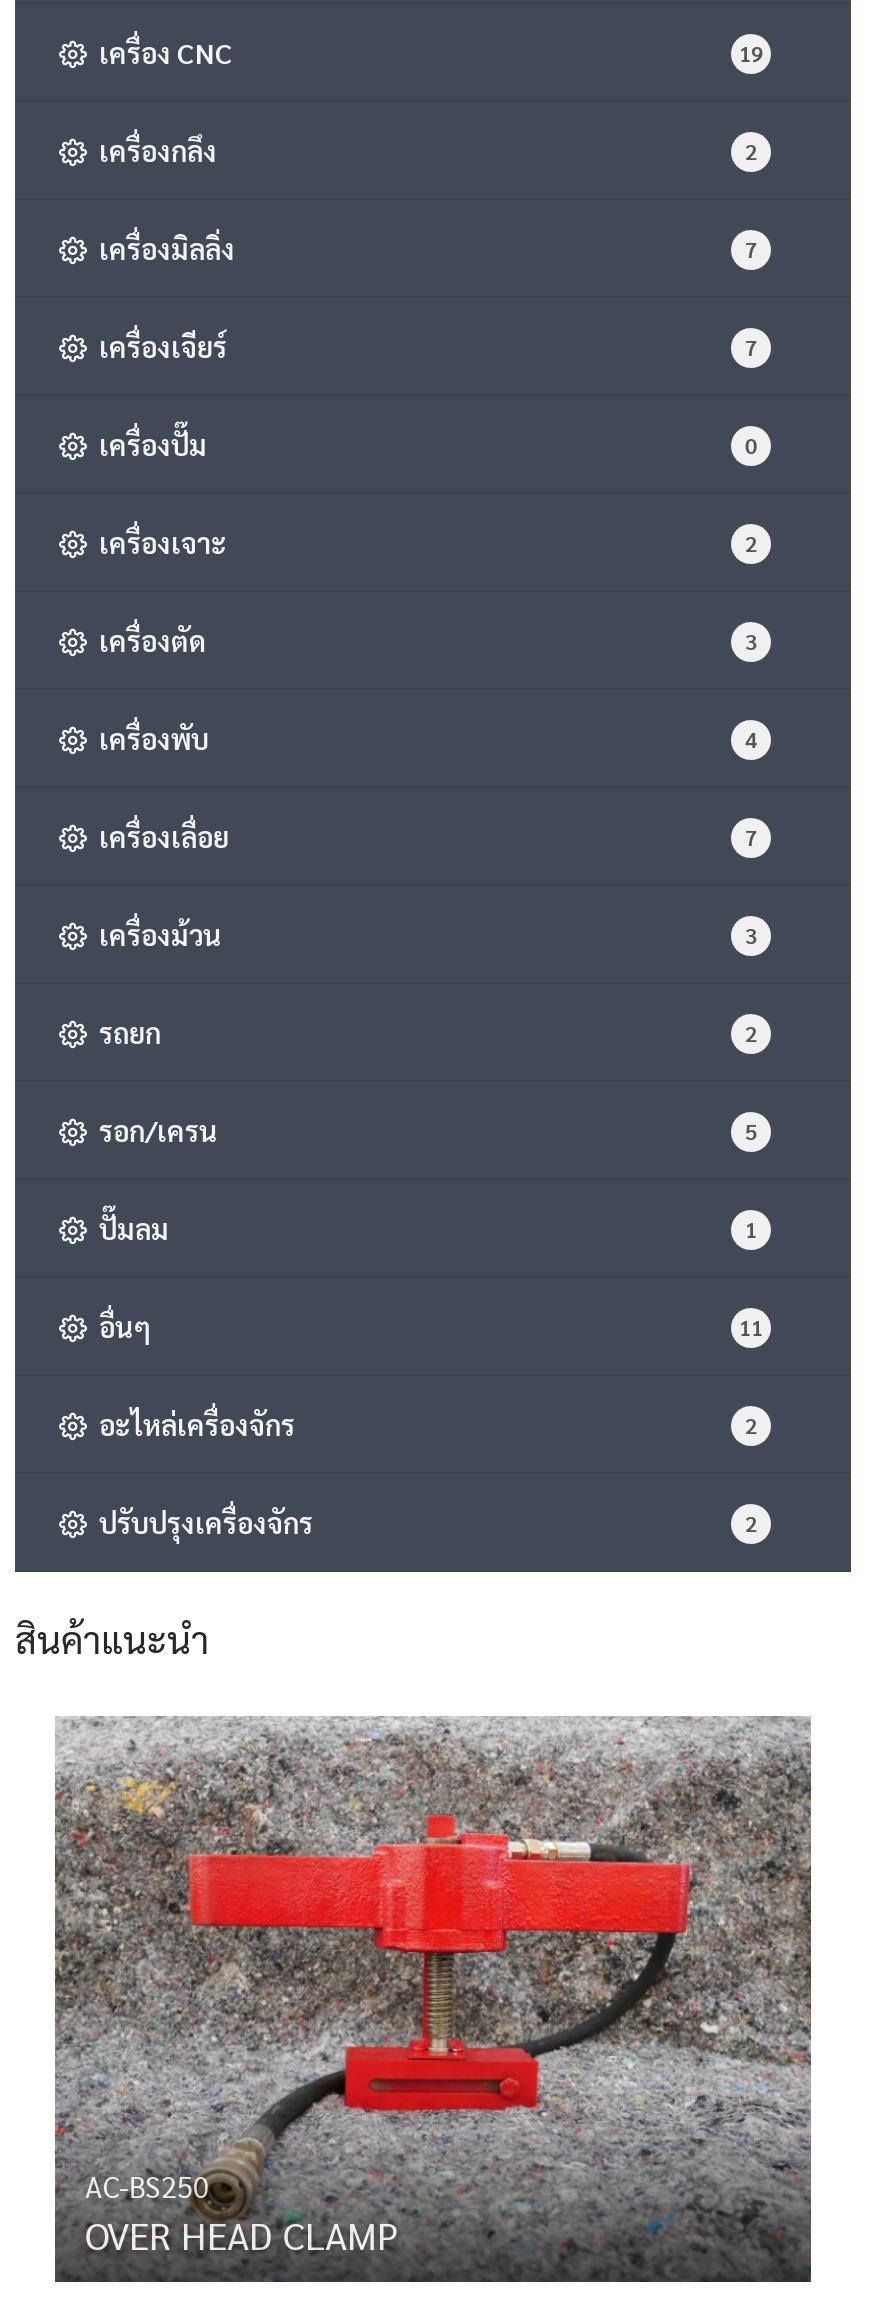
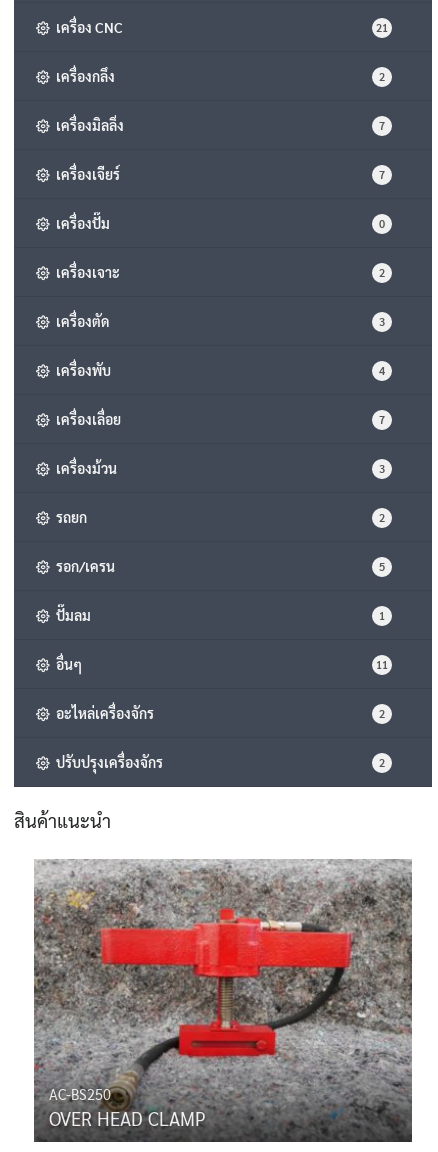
- 19
+ 21
